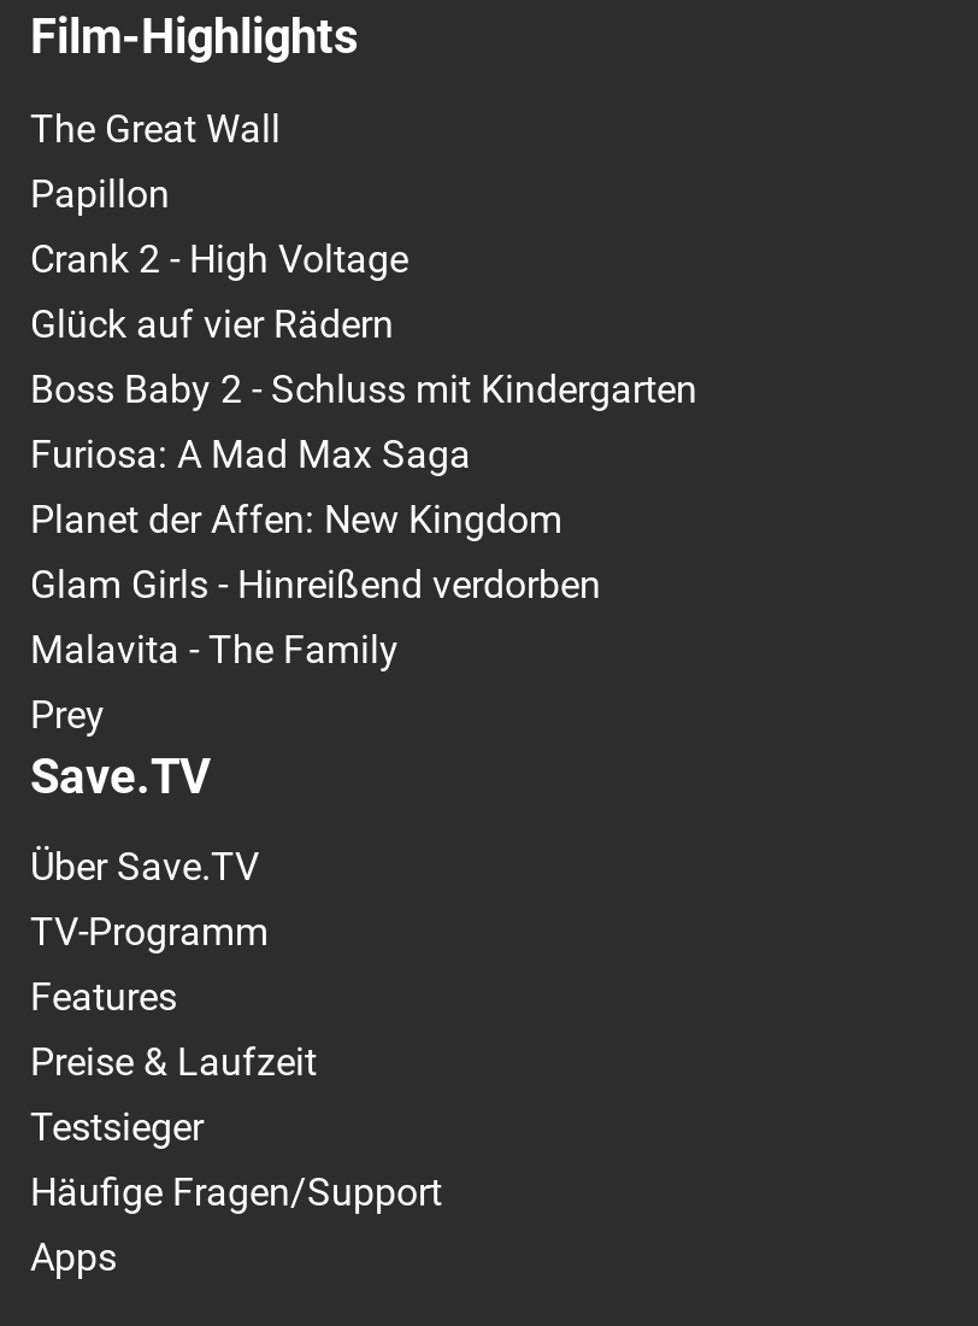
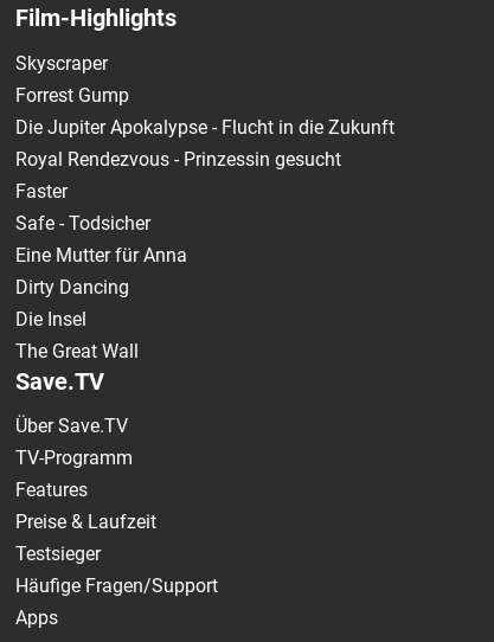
+ Skyscraper
+ Forrest Gump
+ Die Jupiter Apokalypse - Flucht in die Zukunft
+ Royal Rendezvous - Prinzessin gesucht
+ Faster
+ Safe - Todsicher
+ Eine Mutter für Anna
+ Dirty Dancing
+ Die Insel

moved down: The Great Wall

- Papillon
- Crank 2 - High Voltage
- Glück auf vier Rädern
- Boss Baby 2 - Schluss mit Kindergarten
- Furiosa: A Mad Max Saga
- Planet der Affen: New Kingdom
- Glam Girls - Hinreißend verdorben
- Malavita - The Family
- Prey
